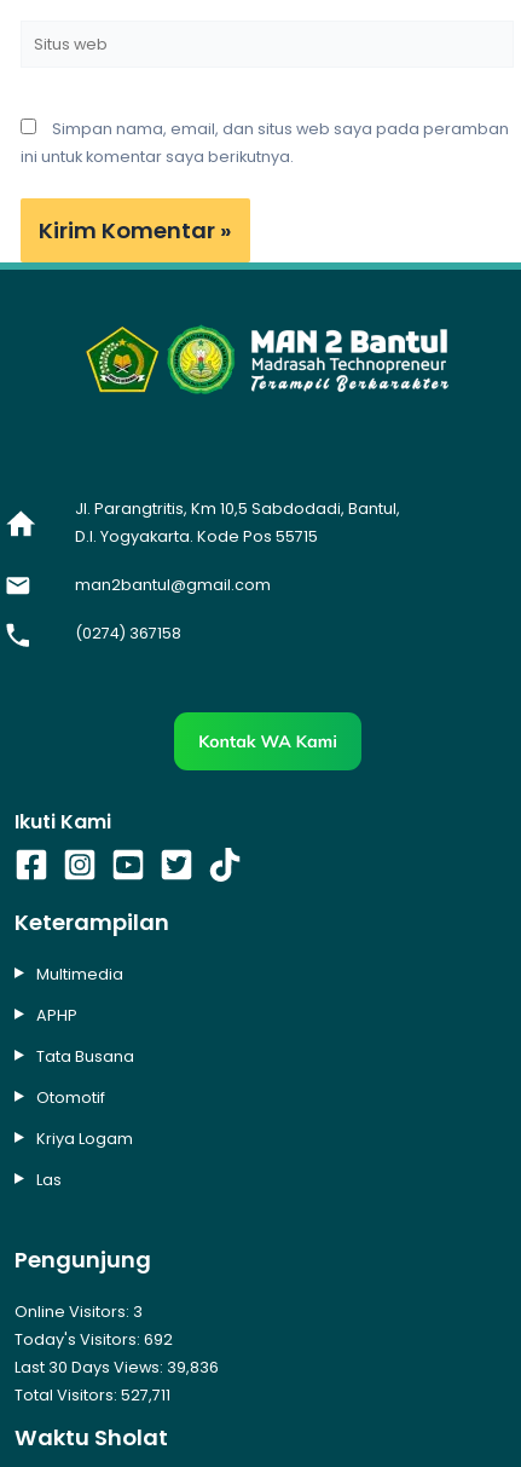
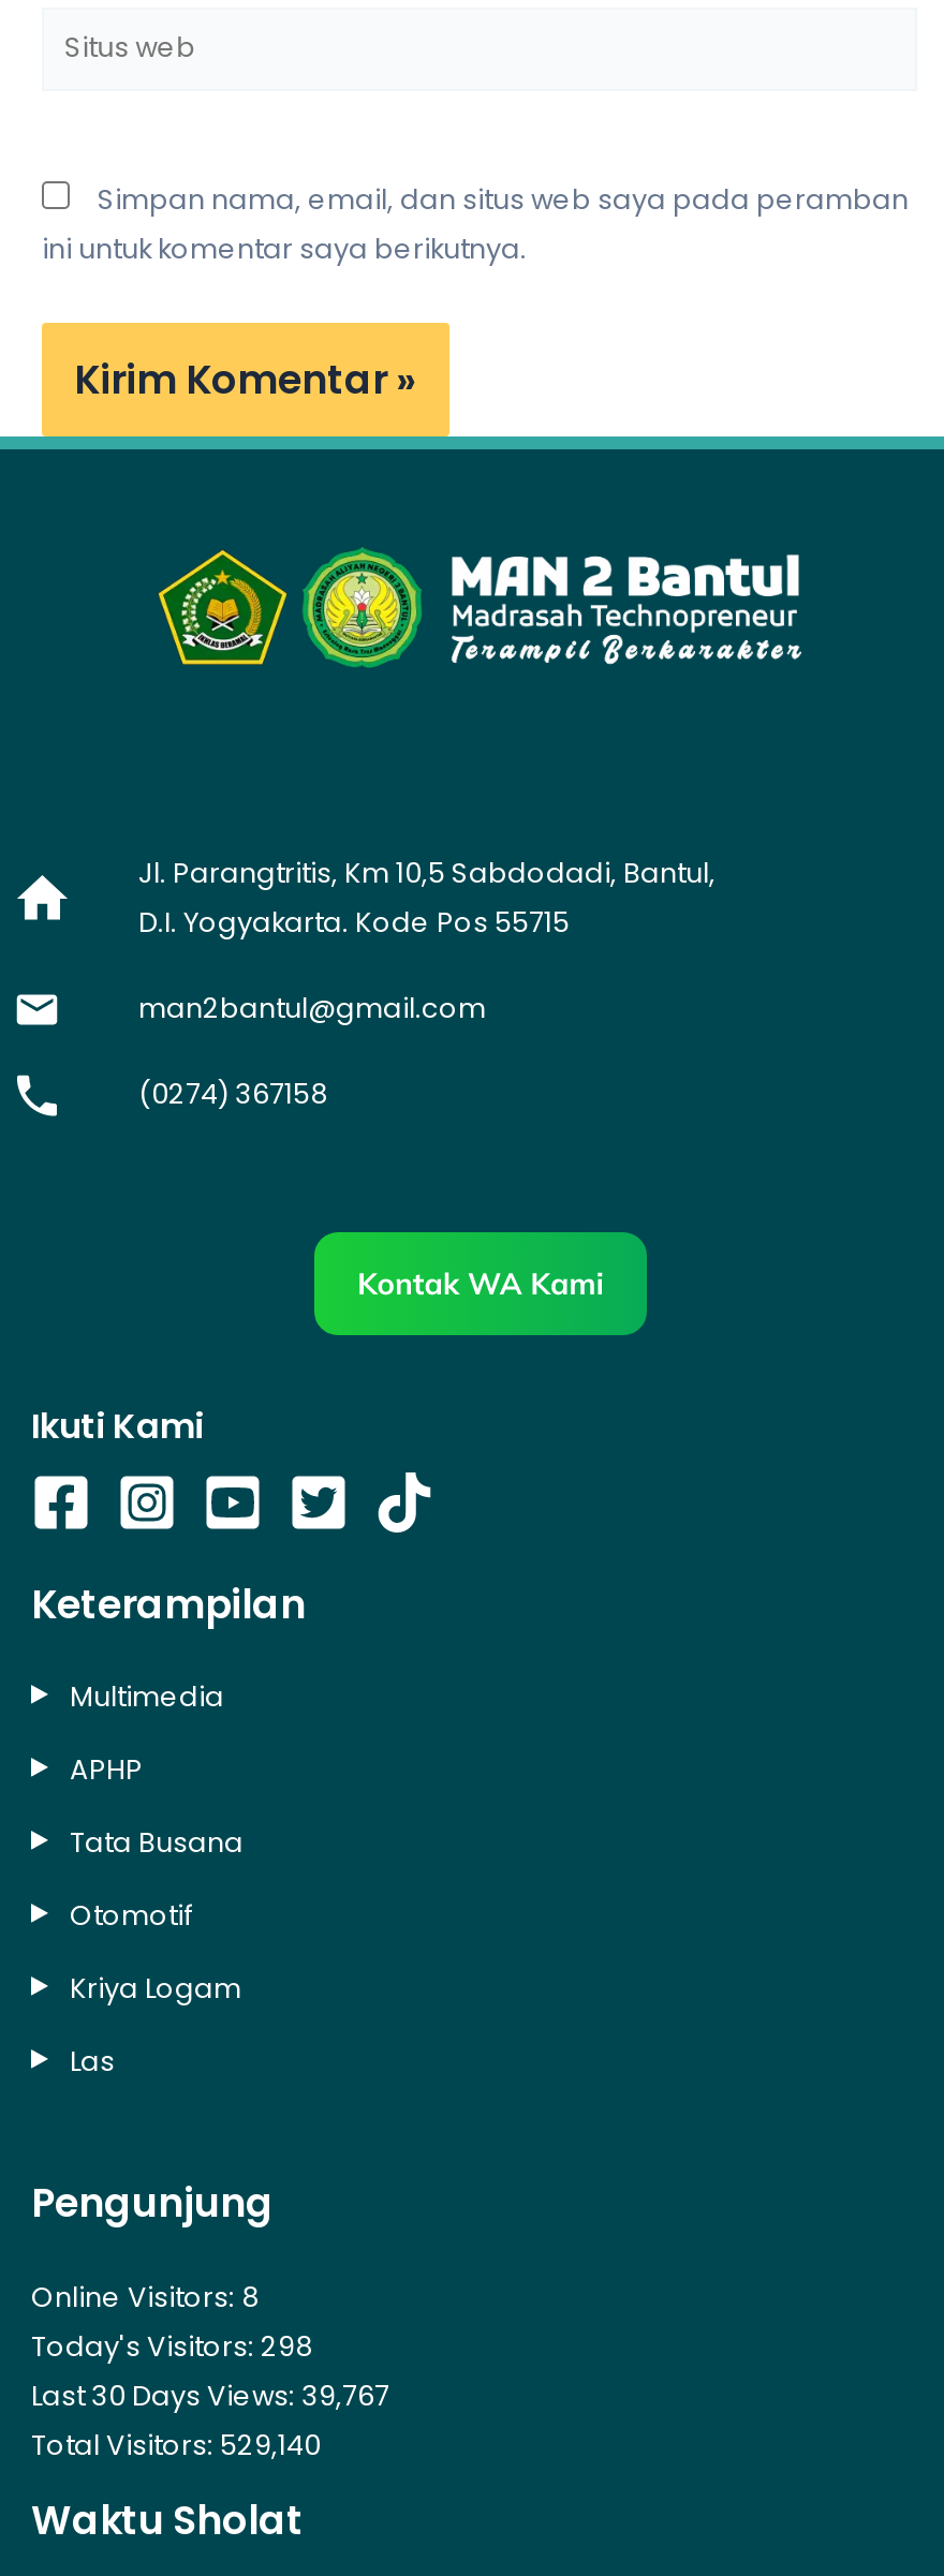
- Online Visitors: 3
+ Online Visitors: 8

- Today's Visitors: 692
+ Today's Visitors: 298

- Last 30 Days Views: 39,836
+ Last 30 Days Views: 39,767

- Total Visitors: 527,711
+ Total Visitors: 529,140
